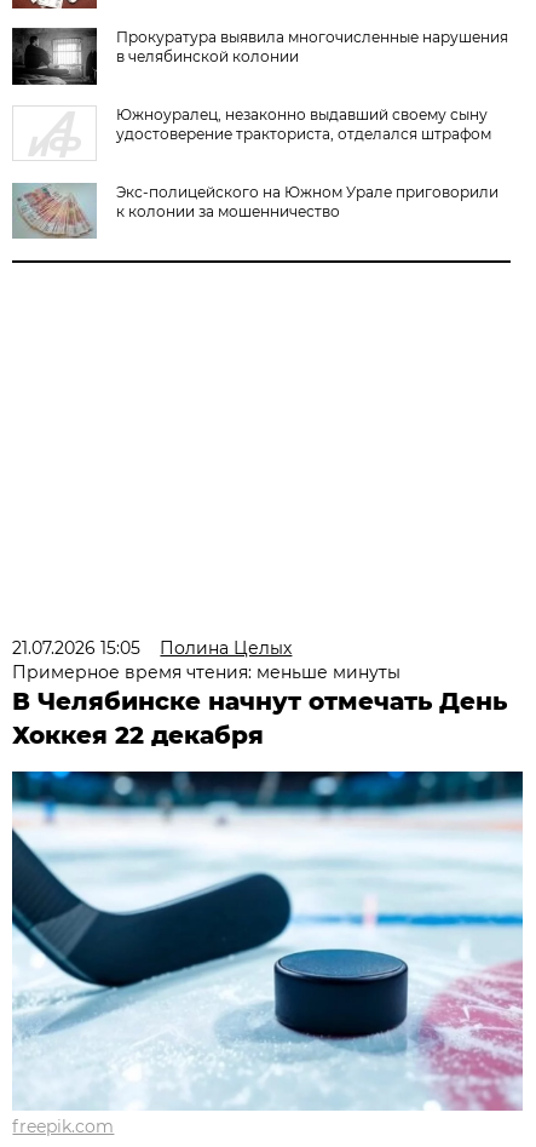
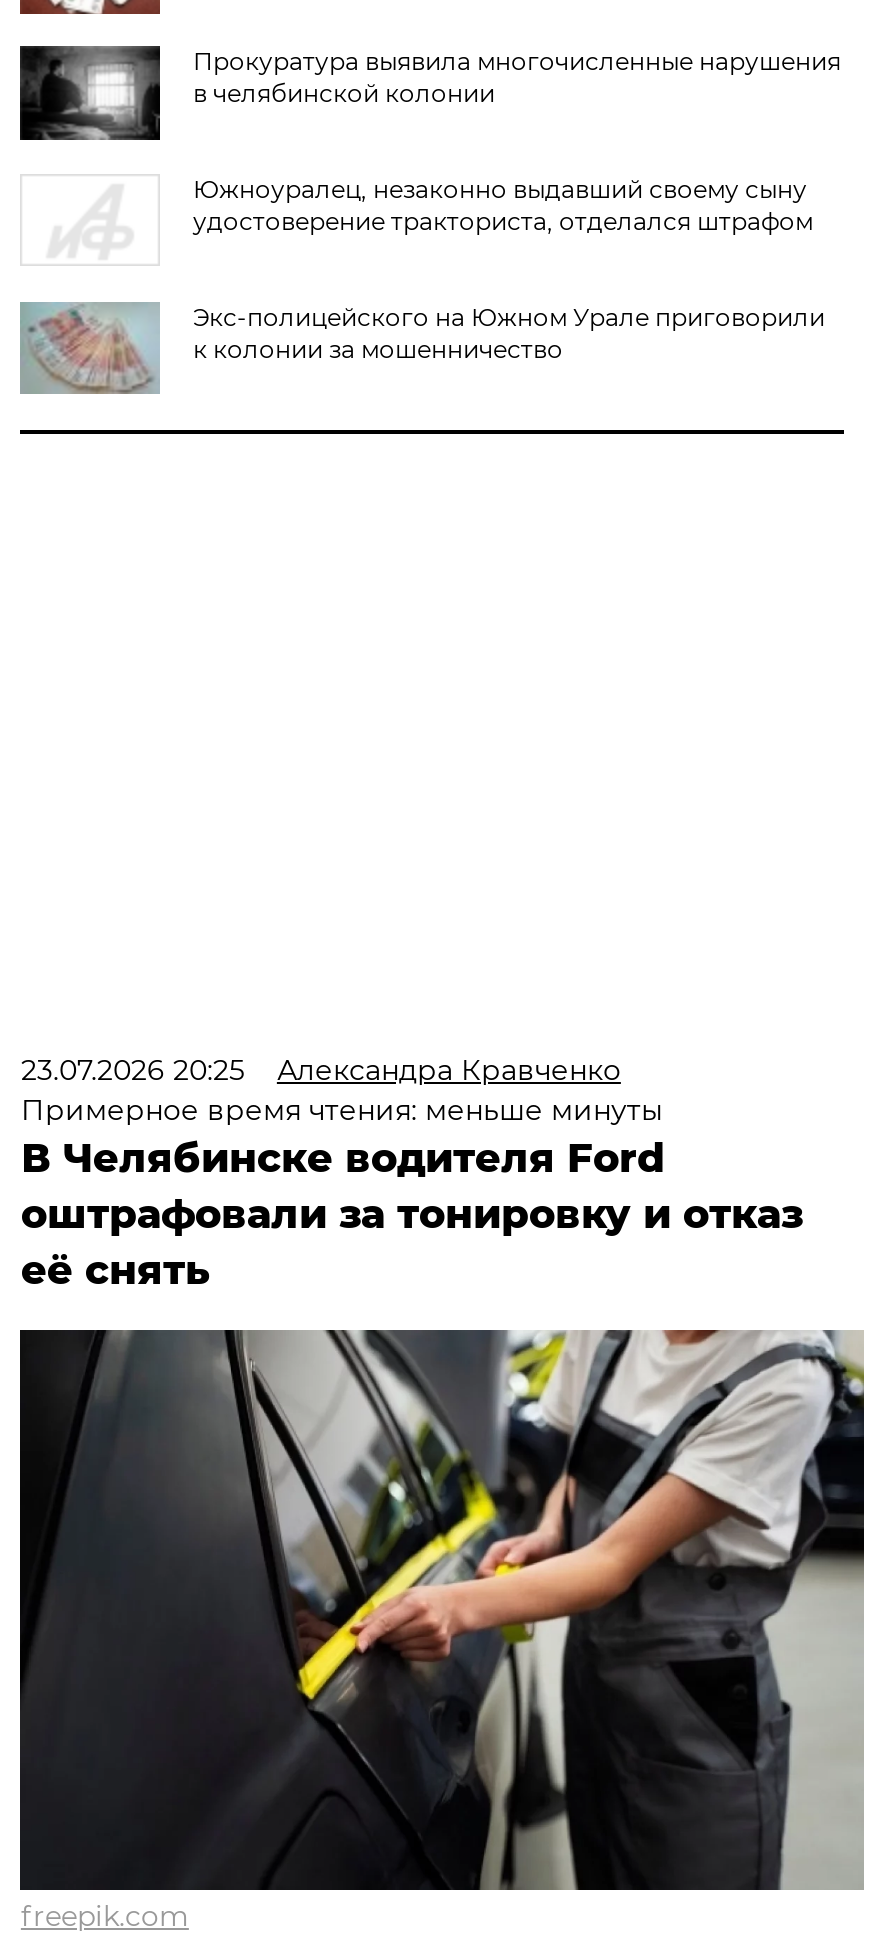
- 21.07.2026 15:05
- Полина Целых
+ 23.07.2026 20:25
+ Александра Кравченко

- В Челябинске начнут отмечать День
- Хоккея 22 декабря
+ В Челябинске водителя Ford
+ оштрафовали за тонировку и отказ
+ её снять

- [image]
+ [image]
